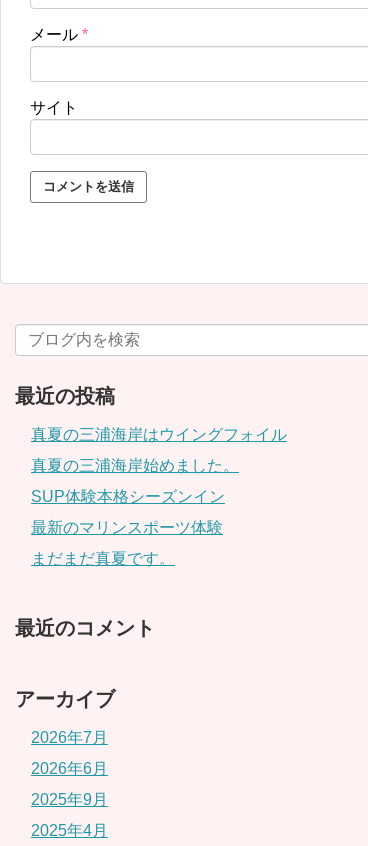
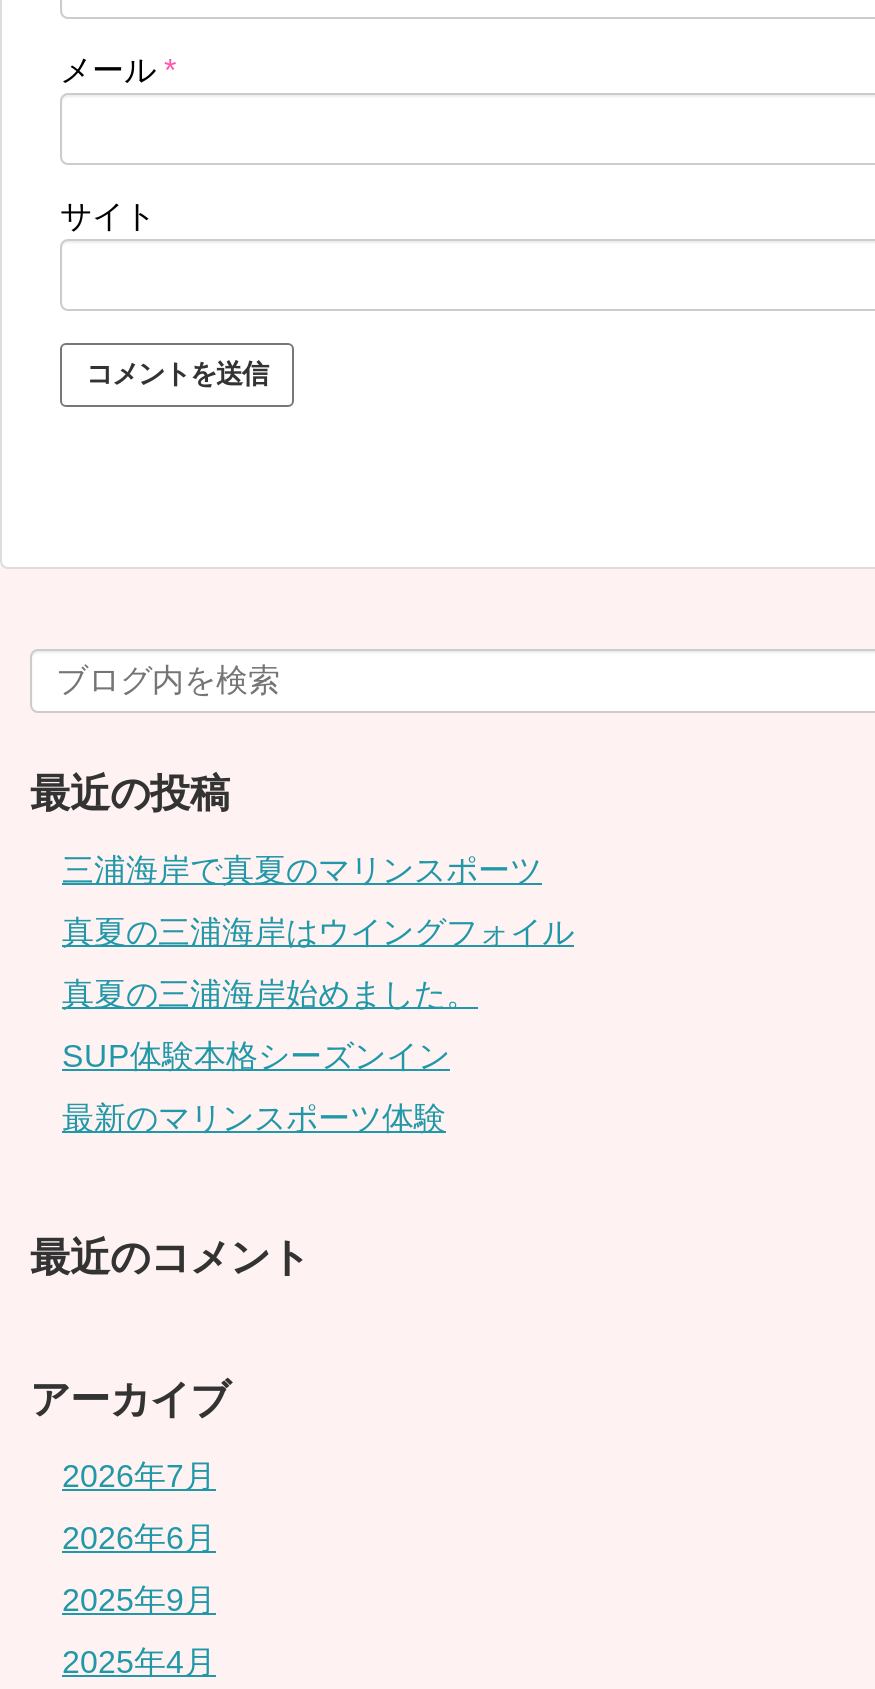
+ 三浦海岸で真夏のマリンスポーツ

moved down: 真夏の三浦海岸はウイングフォイル | SUP体験本格シーズンイン | 最新のマリンスポーツ体験

- まだまだ真夏です。
